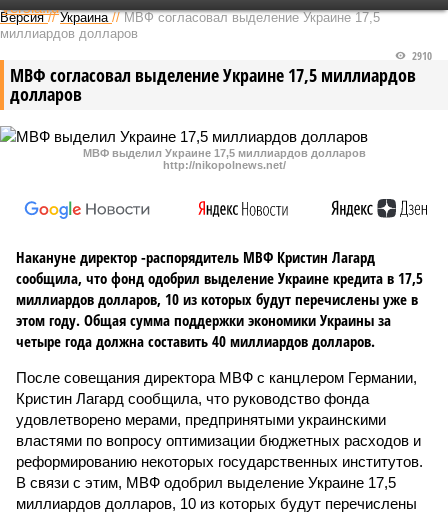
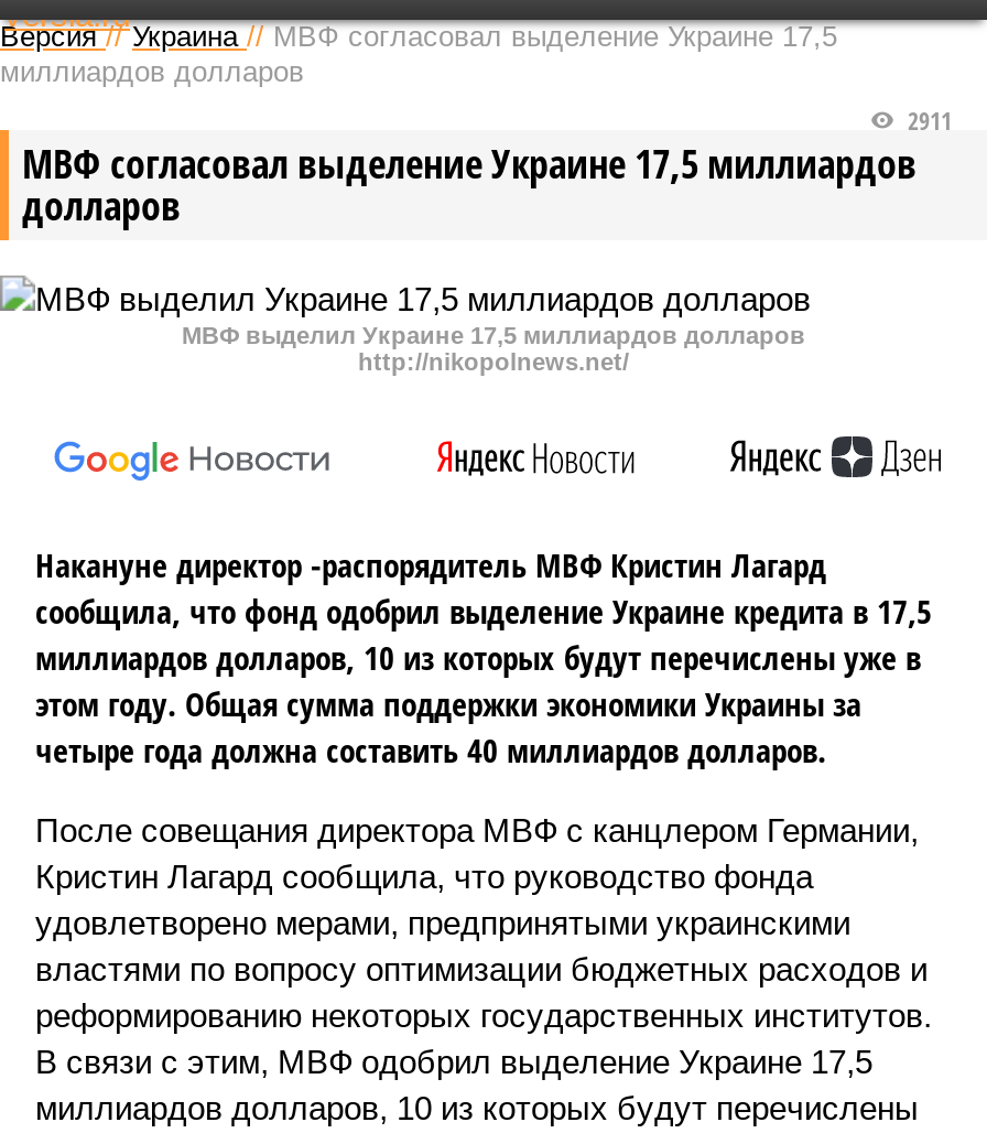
- 2910
+ 2911
